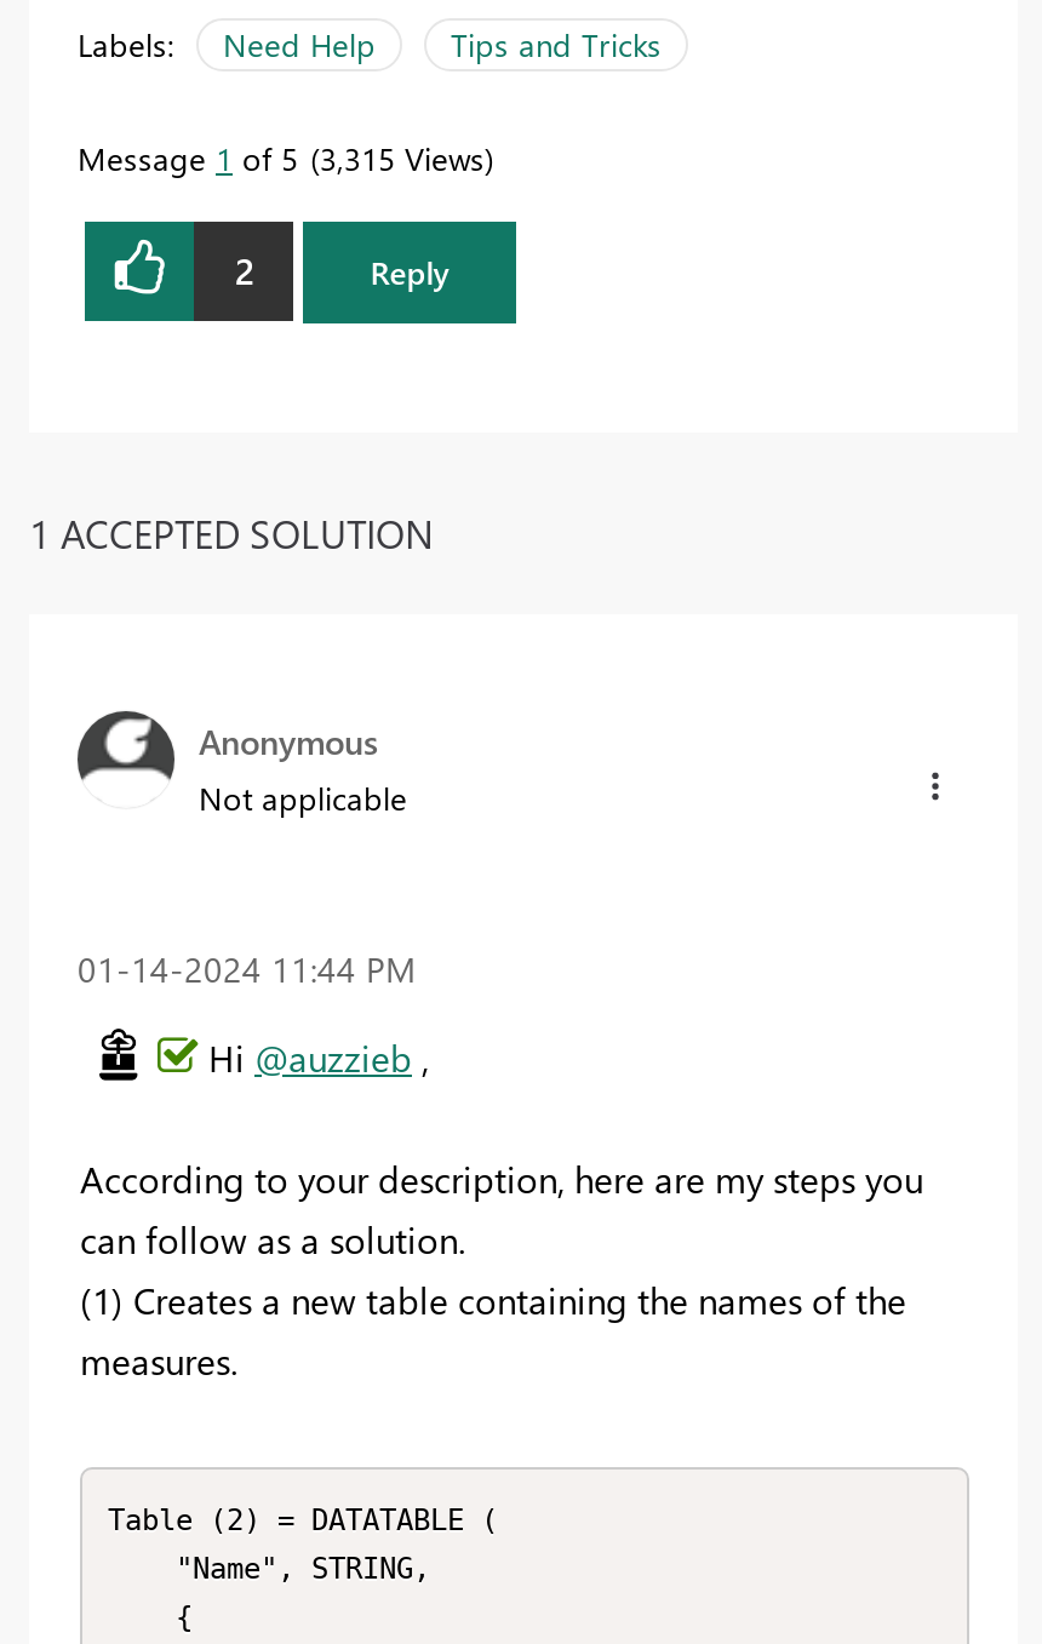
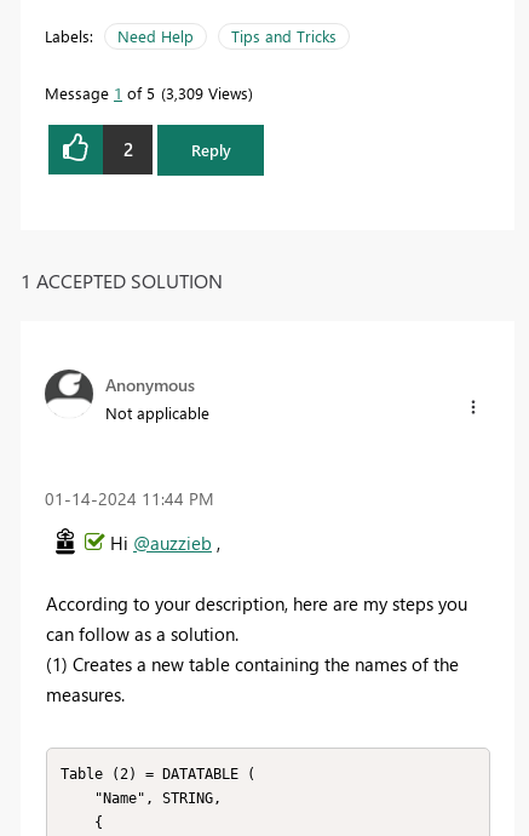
- Message 1 of 5 3,315 Views
+ Message 1 of 5 3,309 Views
